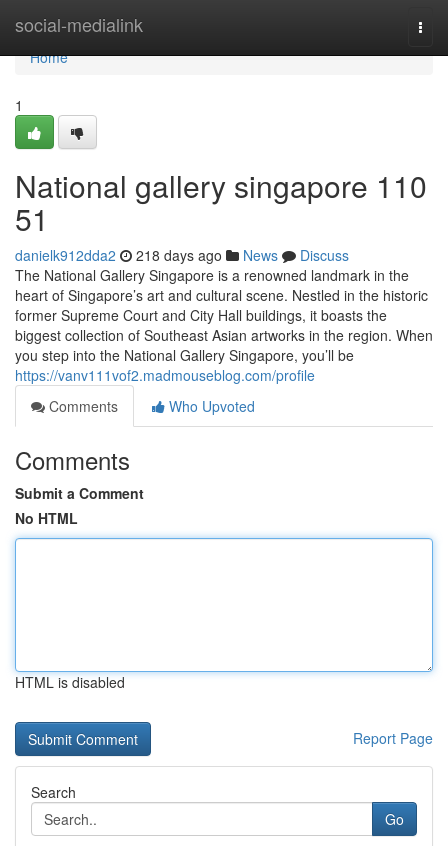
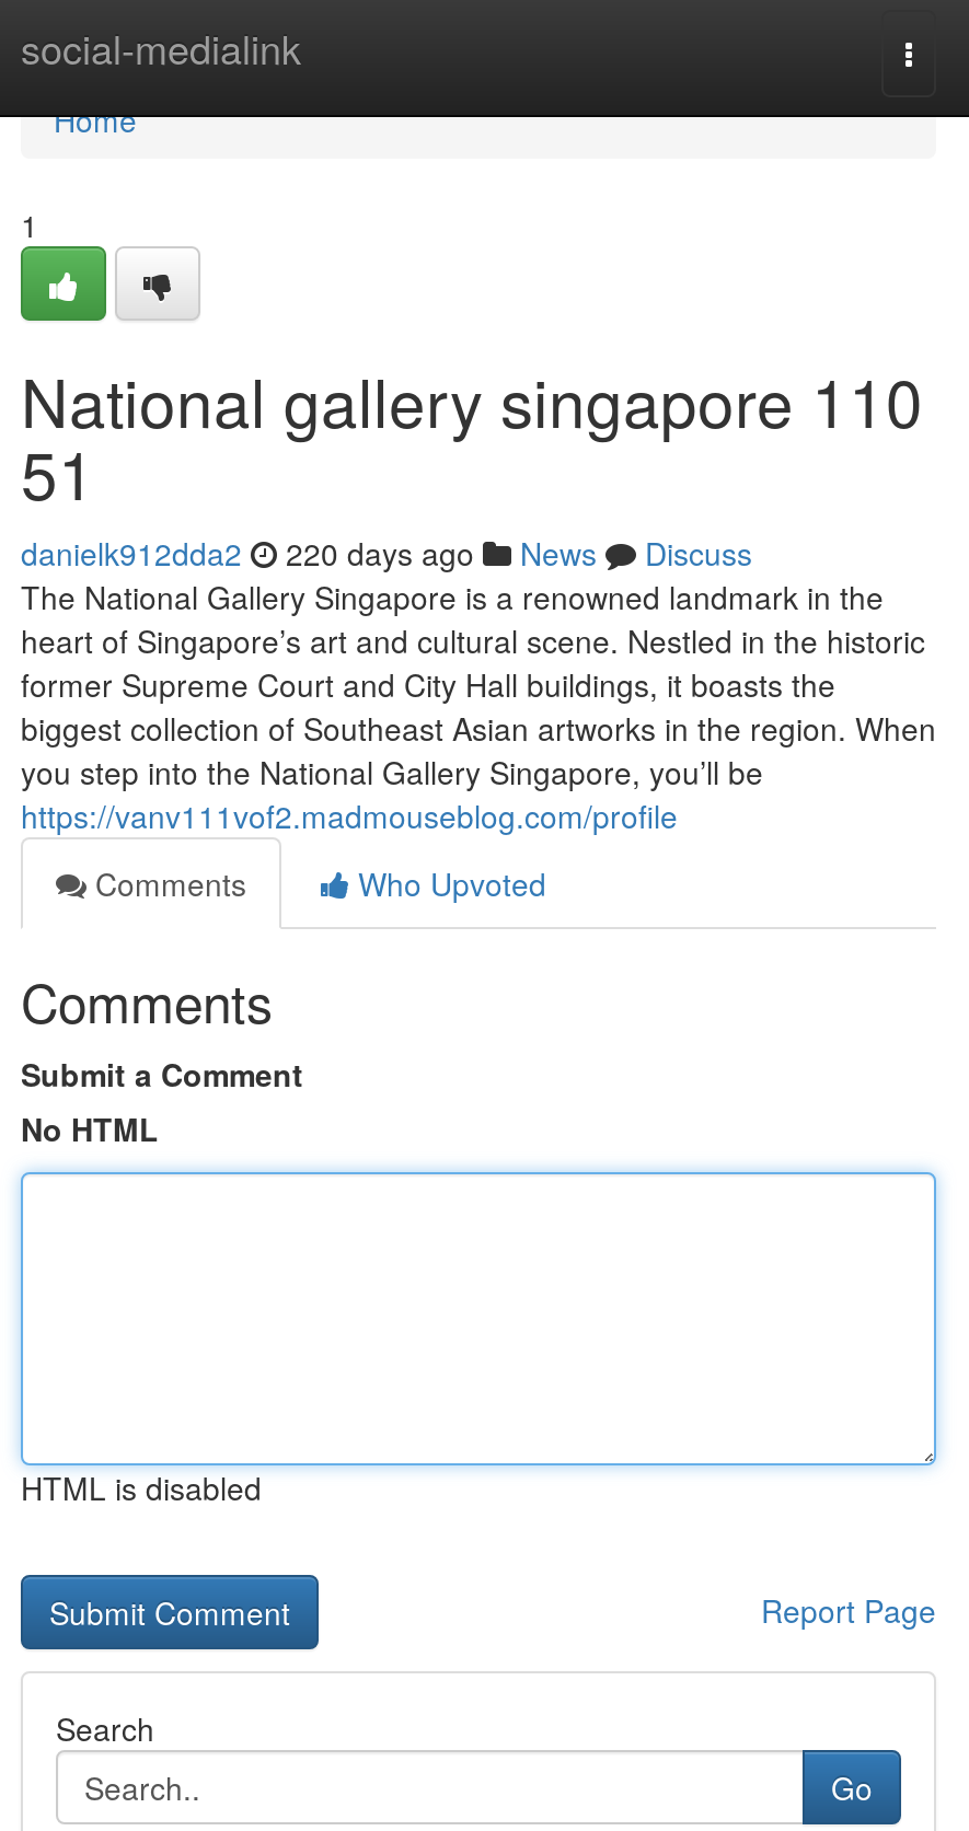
- danielk912dda2 218 days ago News Discuss
+ danielk912dda2 220 days ago News Discuss
